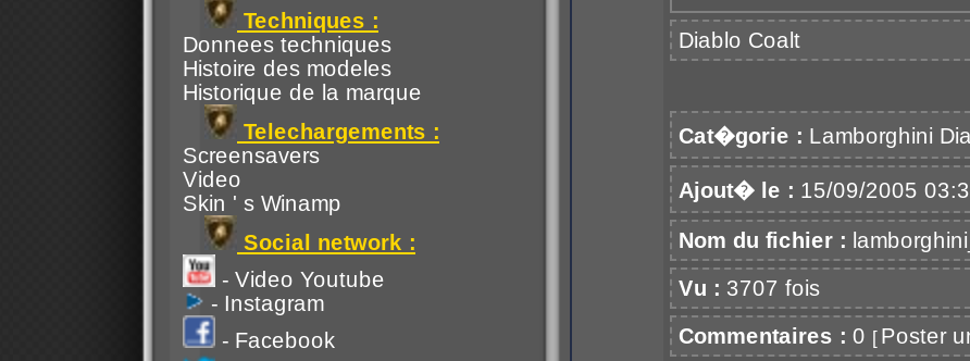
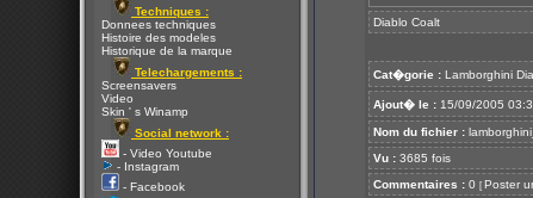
- Vu : 3707 fois
+ Vu : 3685 fois
